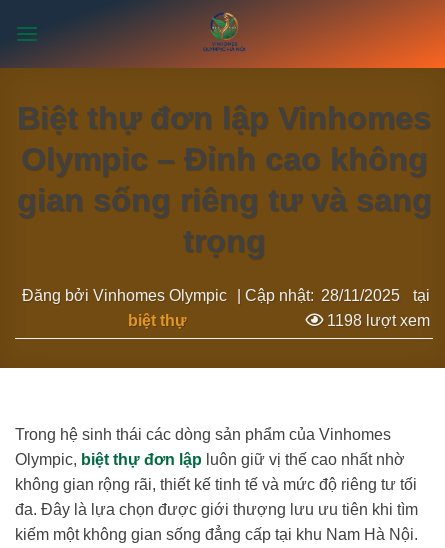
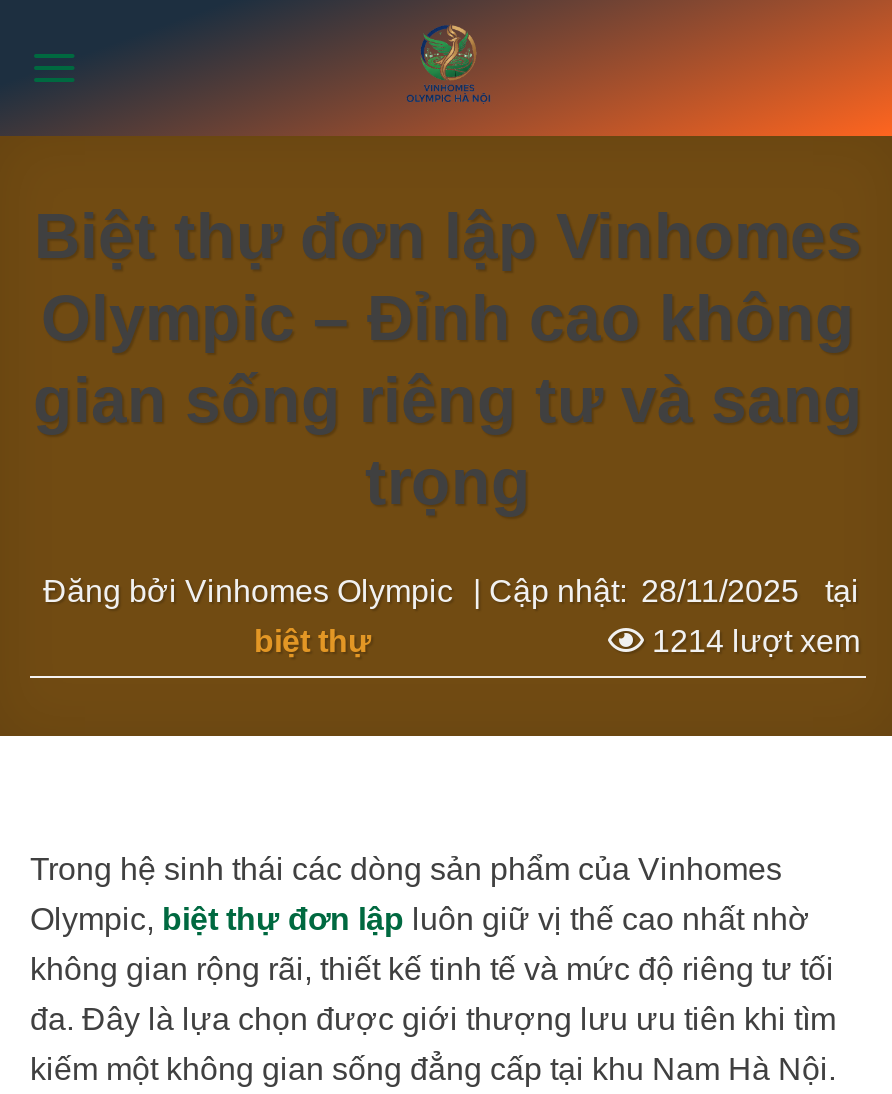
- 1198 lượt xem
+ 1214 lượt xem
